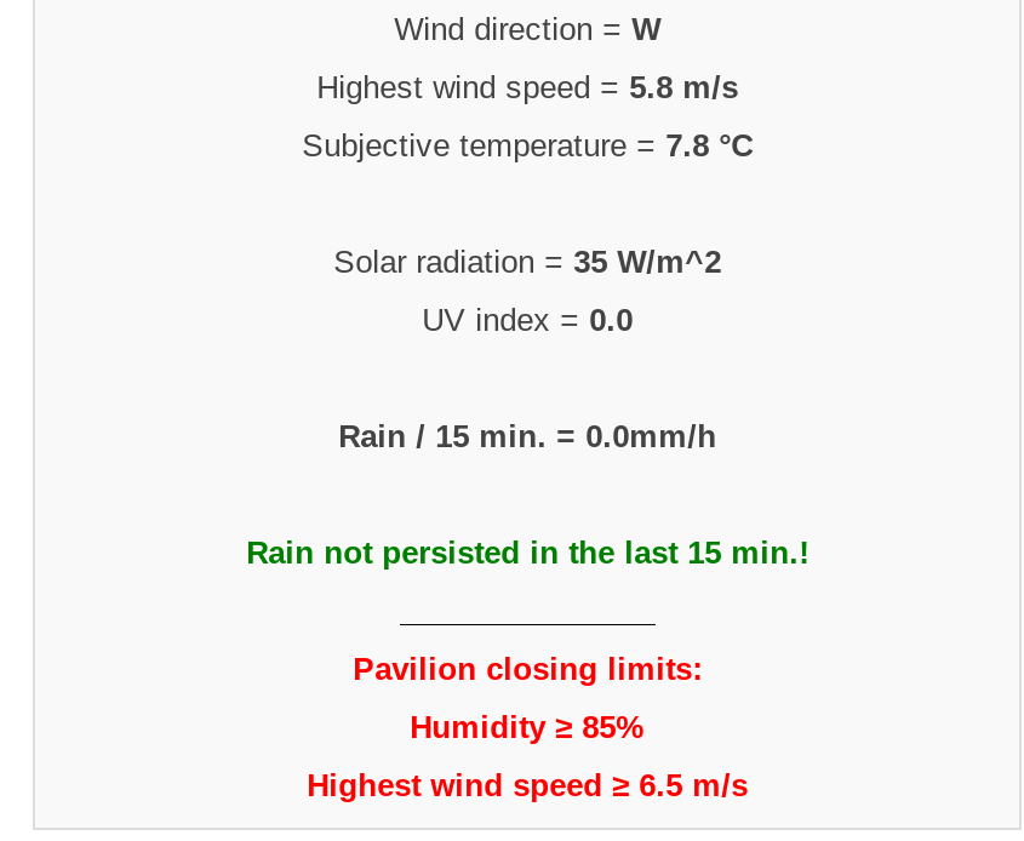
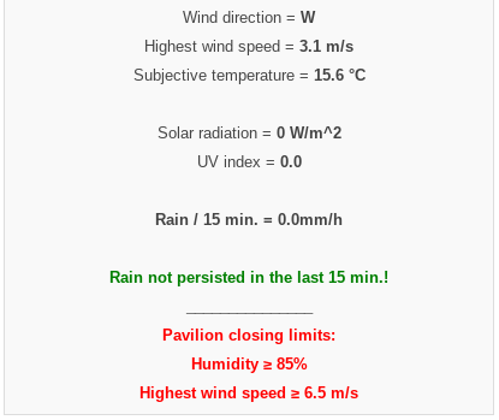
- Highest wind speed = 5.8 m/s
+ Highest wind speed = 3.1 m/s

- Subjective temperature = 7.8 °C
+ Subjective temperature = 15.6 °C

- Solar radiation = 35 W/m^2
+ Solar radiation = 0 W/m^2
